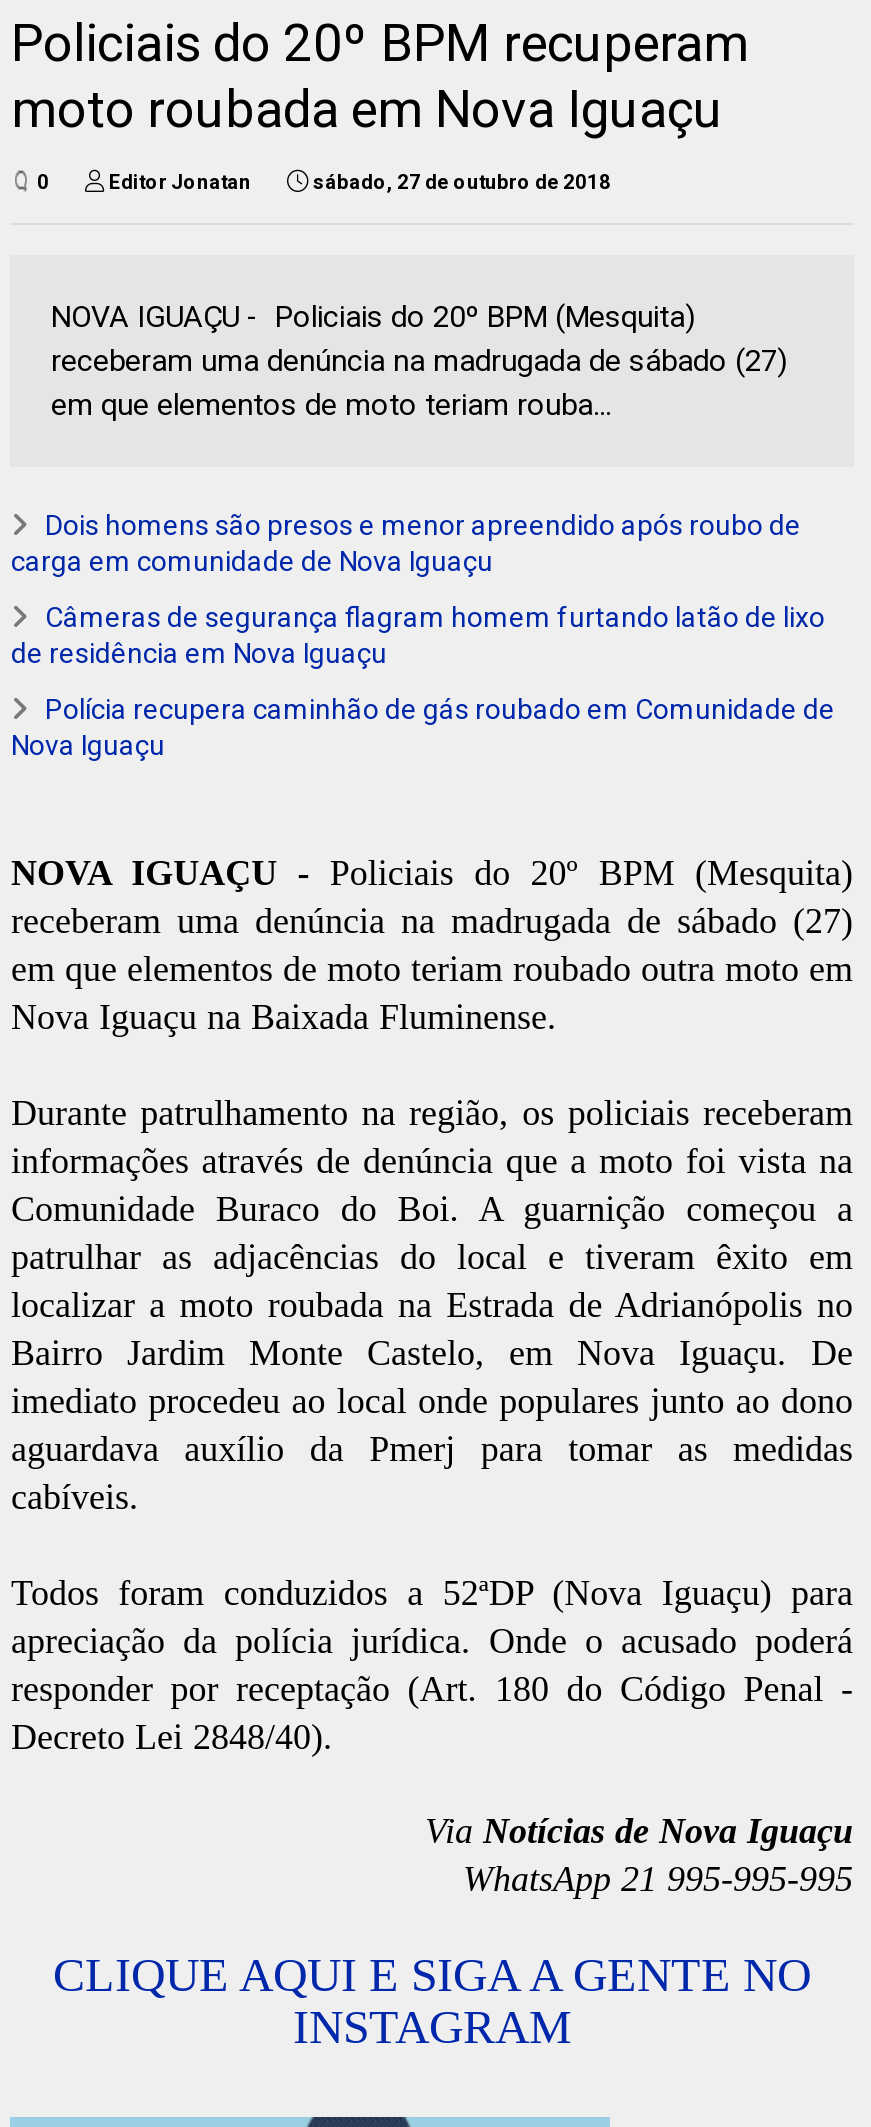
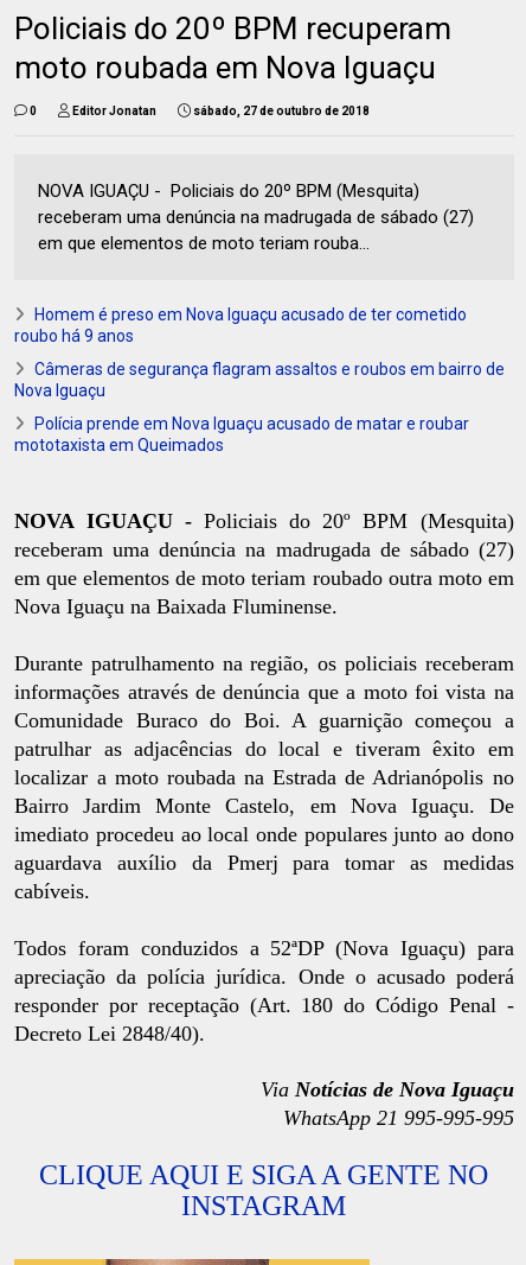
- Dois homens são presos e menor apreendido após roubo de
- carga em comunidade de Nova Iguaçu
- Câmeras de segurança flagram homem furtando latão de lixo
- de residência em Nova Iguaçu
- Polícia recupera caminhão de gás roubado em Comunidade de
+ Homem é preso em Nova Iguaçu acusado de ter cometido
+ roubo há 9 anos
+ Câmeras de segurança flagram assaltos e roubos em bairro de

moved up: Nova Iguaçu

+ Polícia prende em Nova Iguaçu acusado de matar e roubar
+ mototaxista em Queimados
